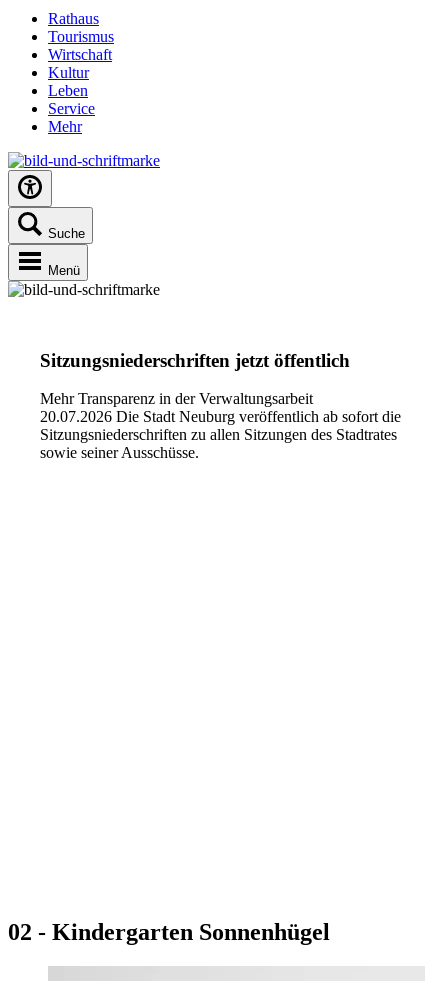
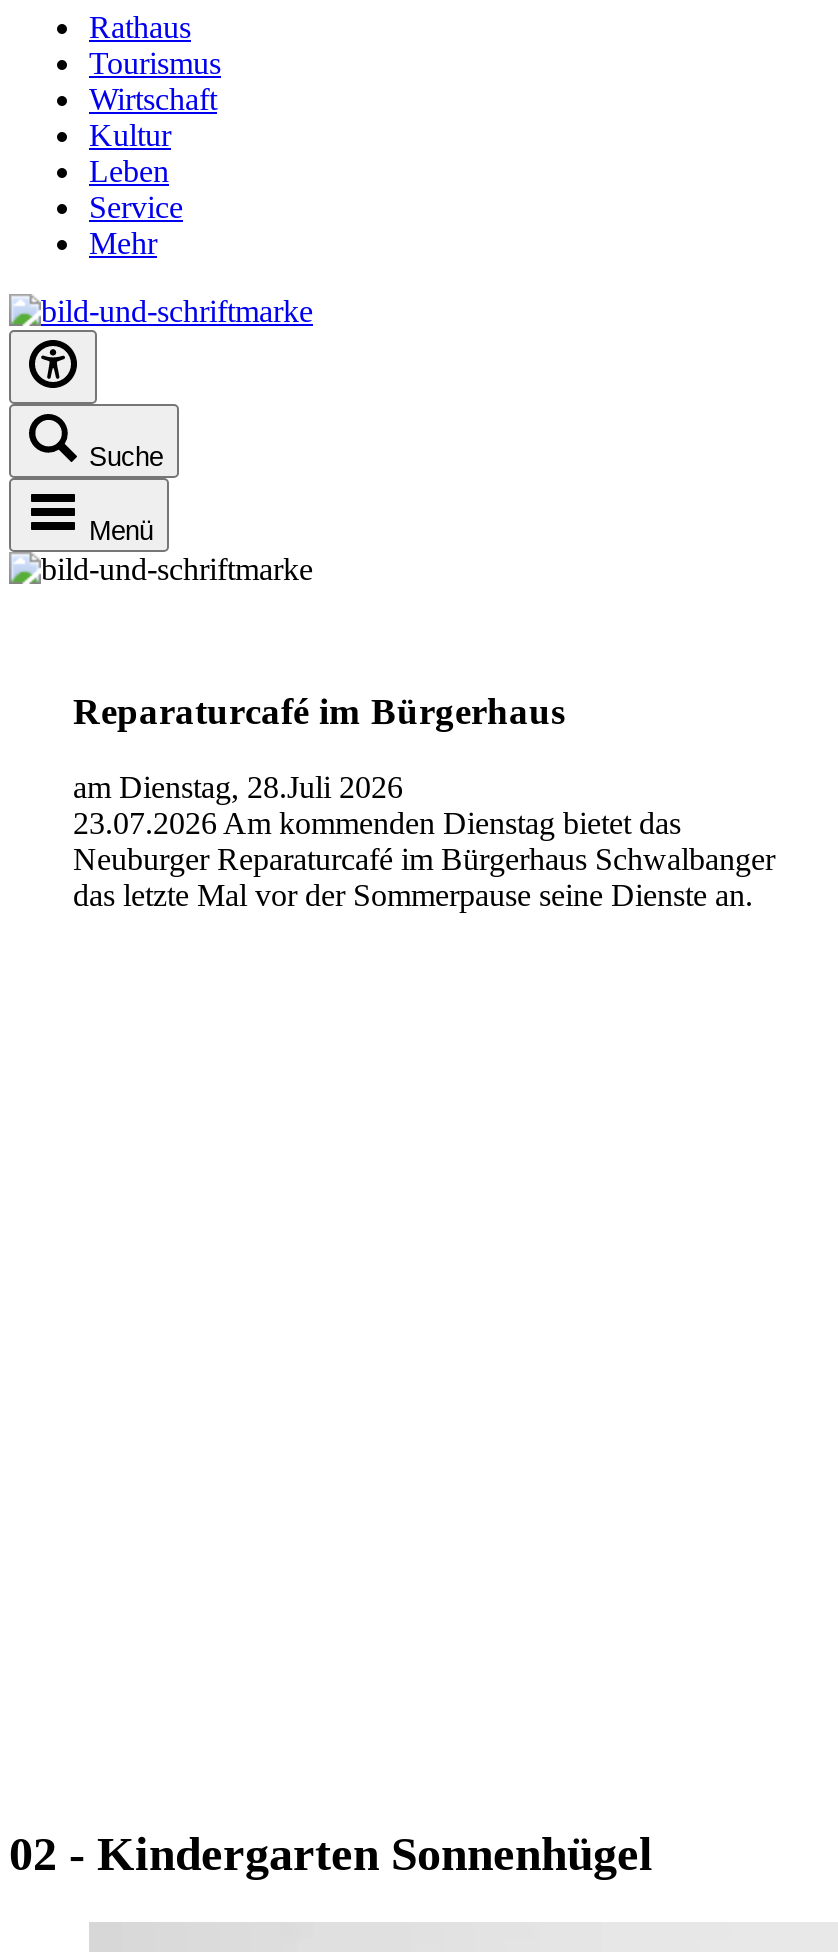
- Sitzungsniederschriften jetzt öffentlich
+ Reparaturcafé im Bürgerhaus

- Mehr Transparenz in der Verwaltungsarbeit
- 20.07.2026Die Stadt Neuburg veröffentlich ab sofort die
- Sitzungsniederschriften zu allen Sitzungen des Stadtrates
- sowie seiner Ausschüsse.
+ am Dienstag, 28.Juli 2026
+ 23.07.2026Am kommenden Dienstag bietet das
+ Neuburger Reparaturcafé im Bürgerhaus Schwalbanger
+ das letzte Mal vor der Sommerpause seine Dienste an.
